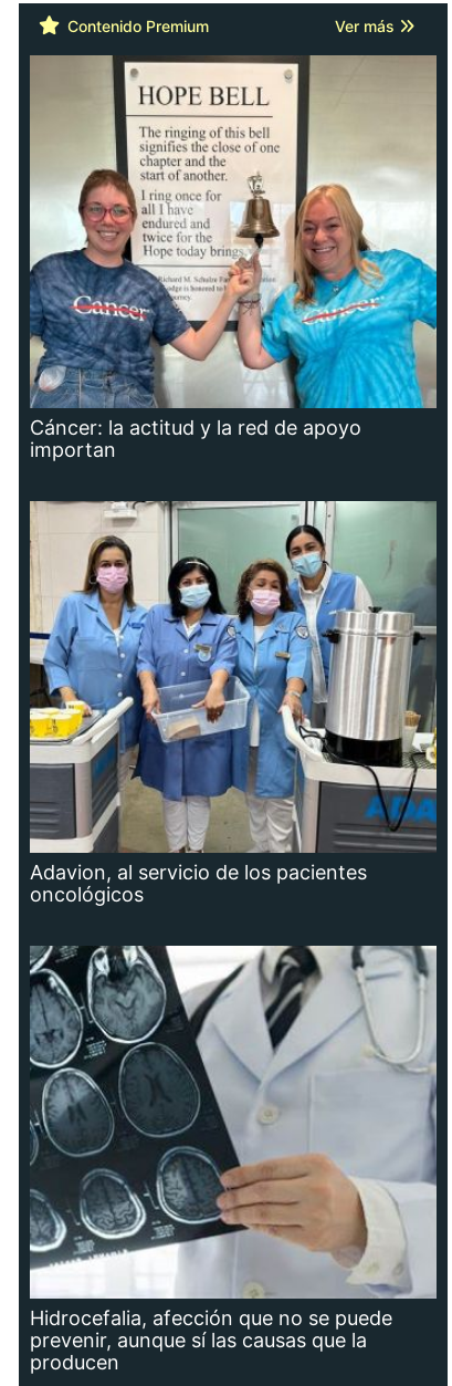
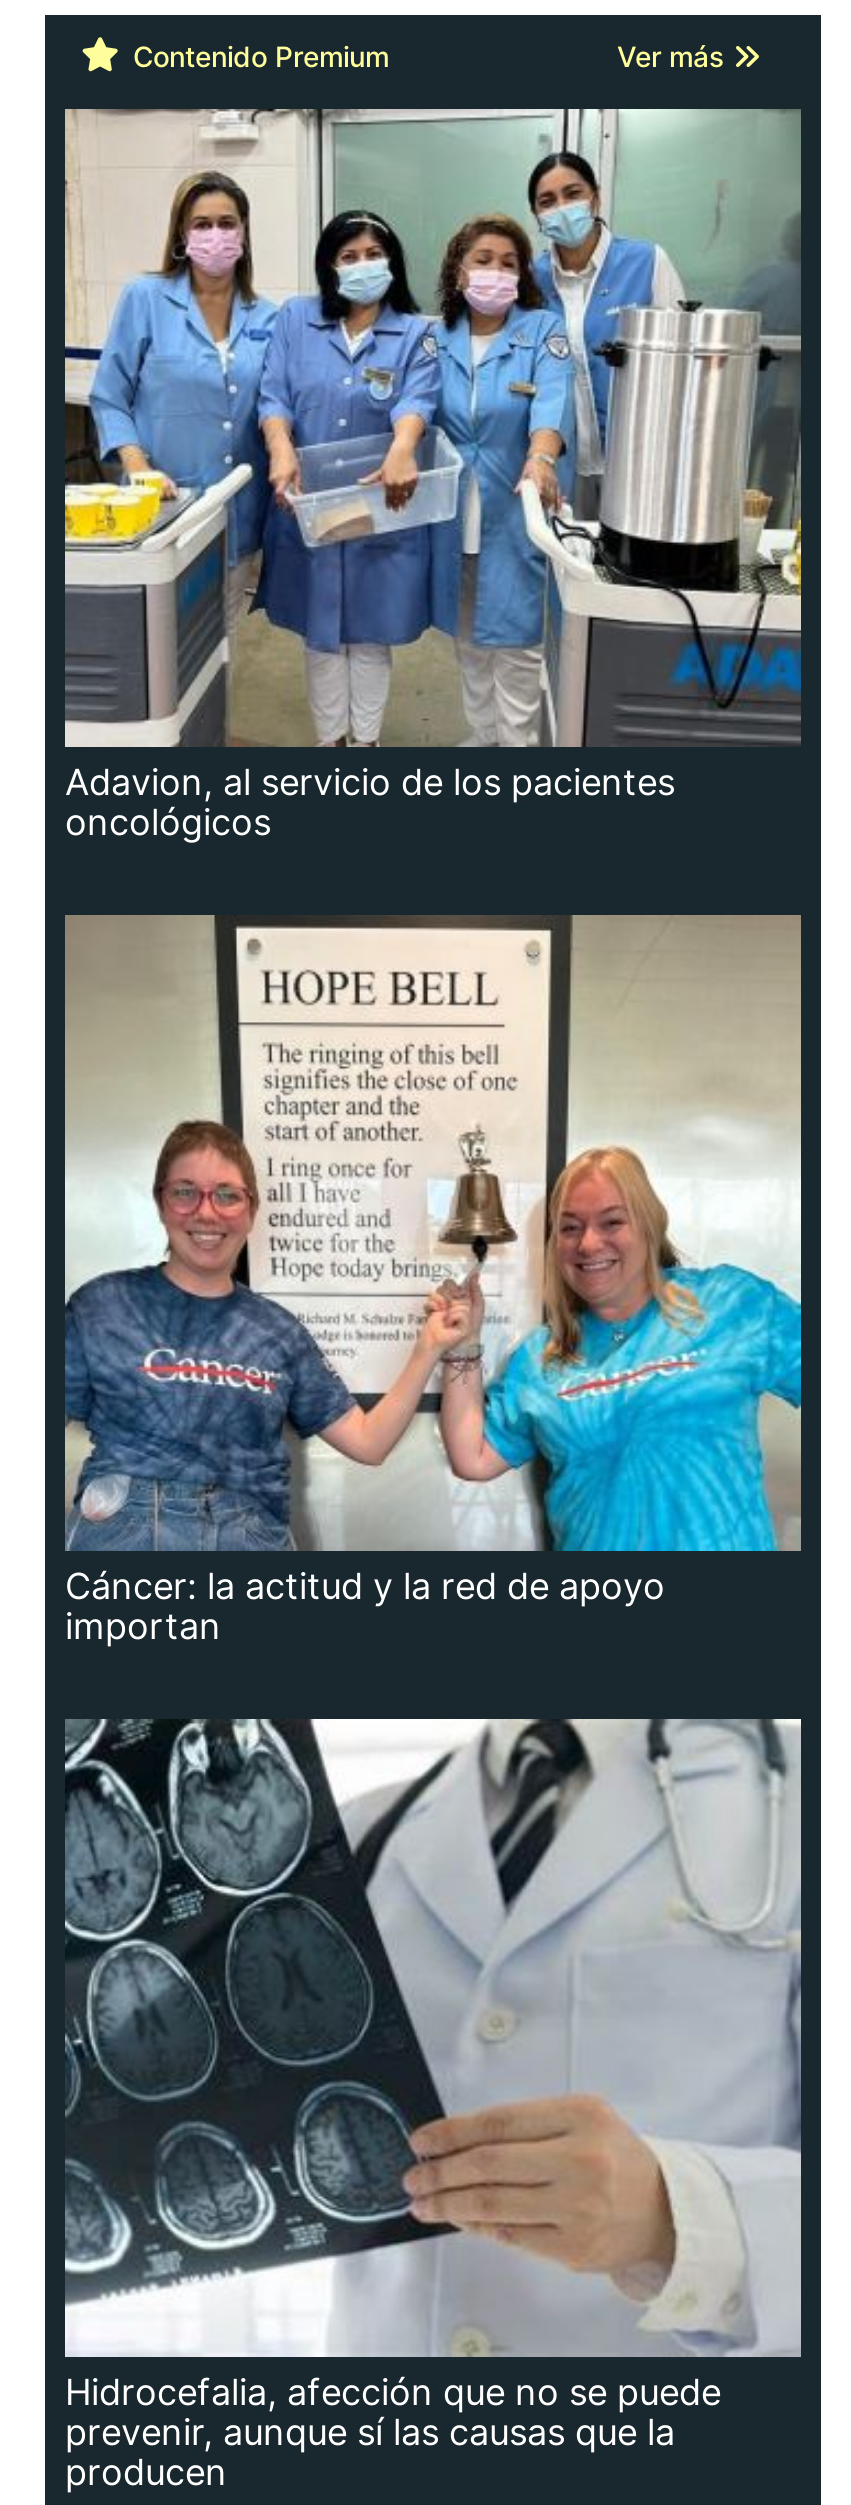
moved down: [image] | Cáncer: la actitud y la red de apoyo | importan

moved up: [image] | Adavion, al servicio de los pacientes | oncológicos
